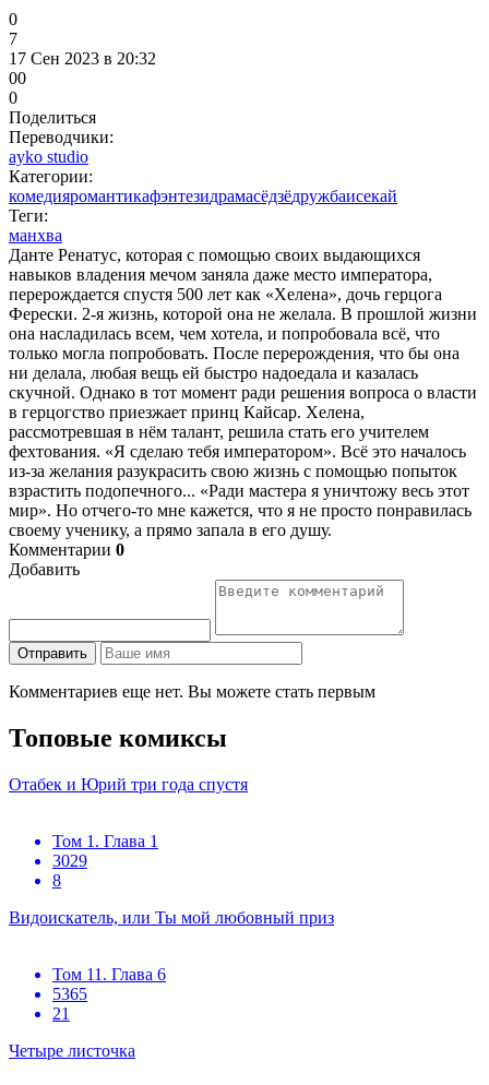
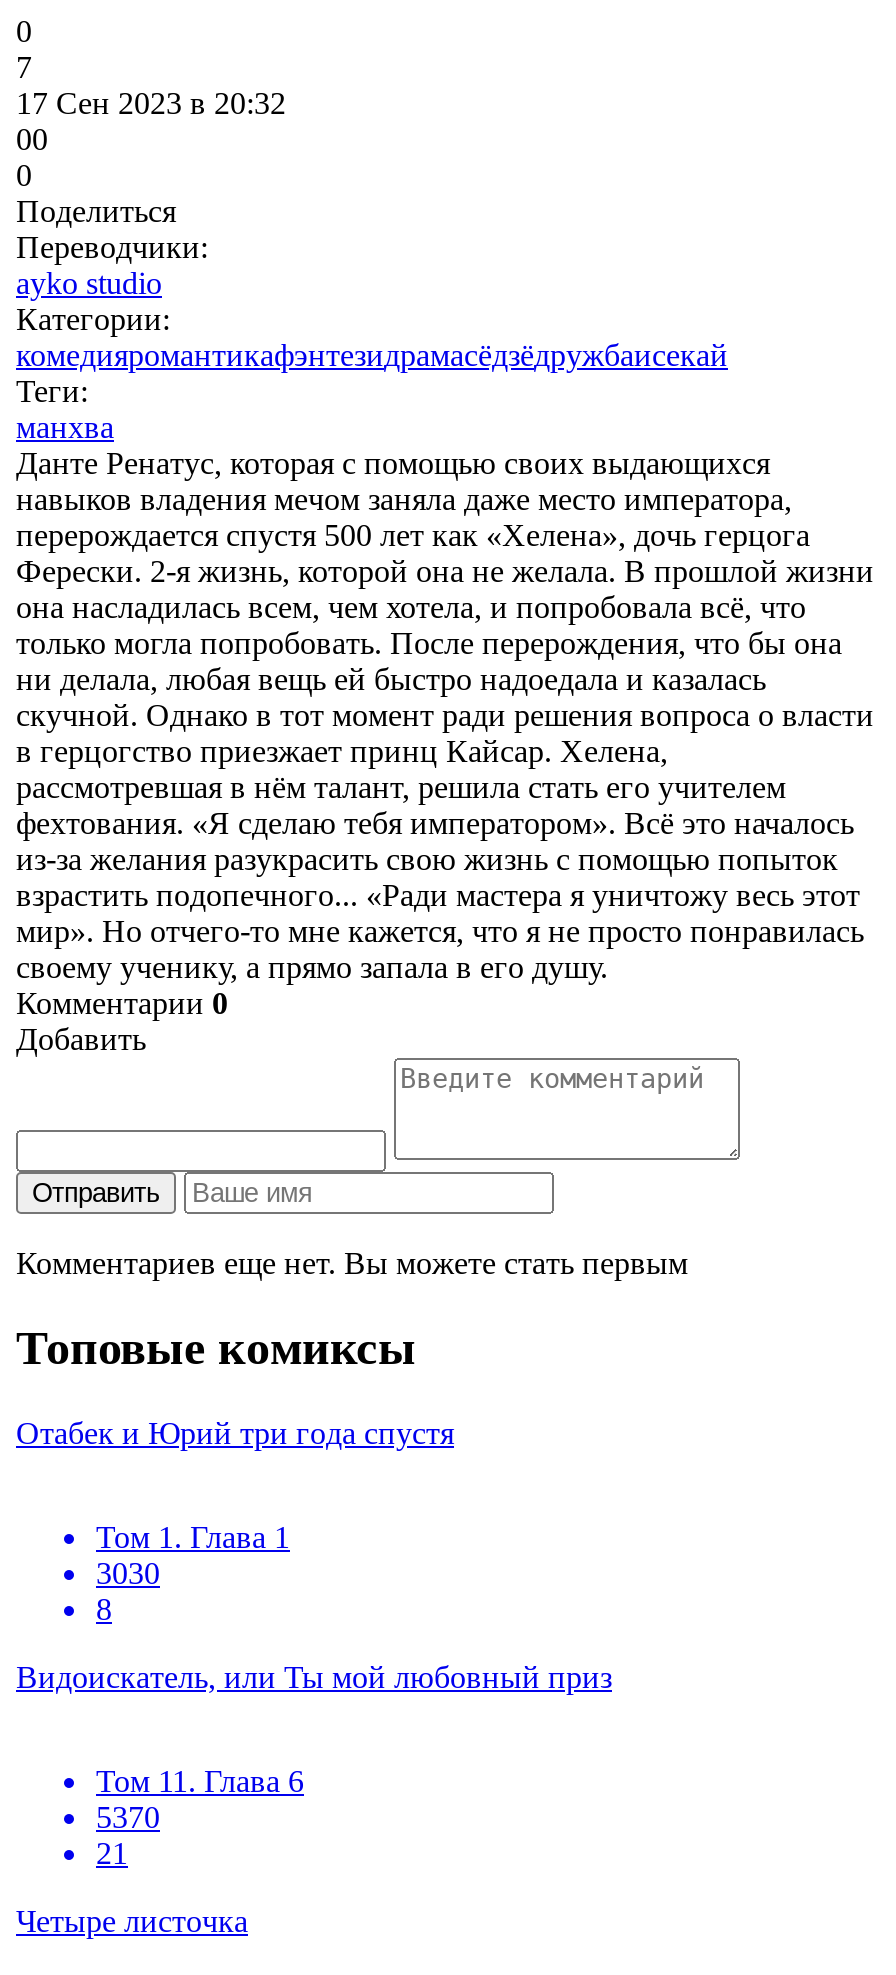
- 3029
+ 3030

- 5365
+ 5370
